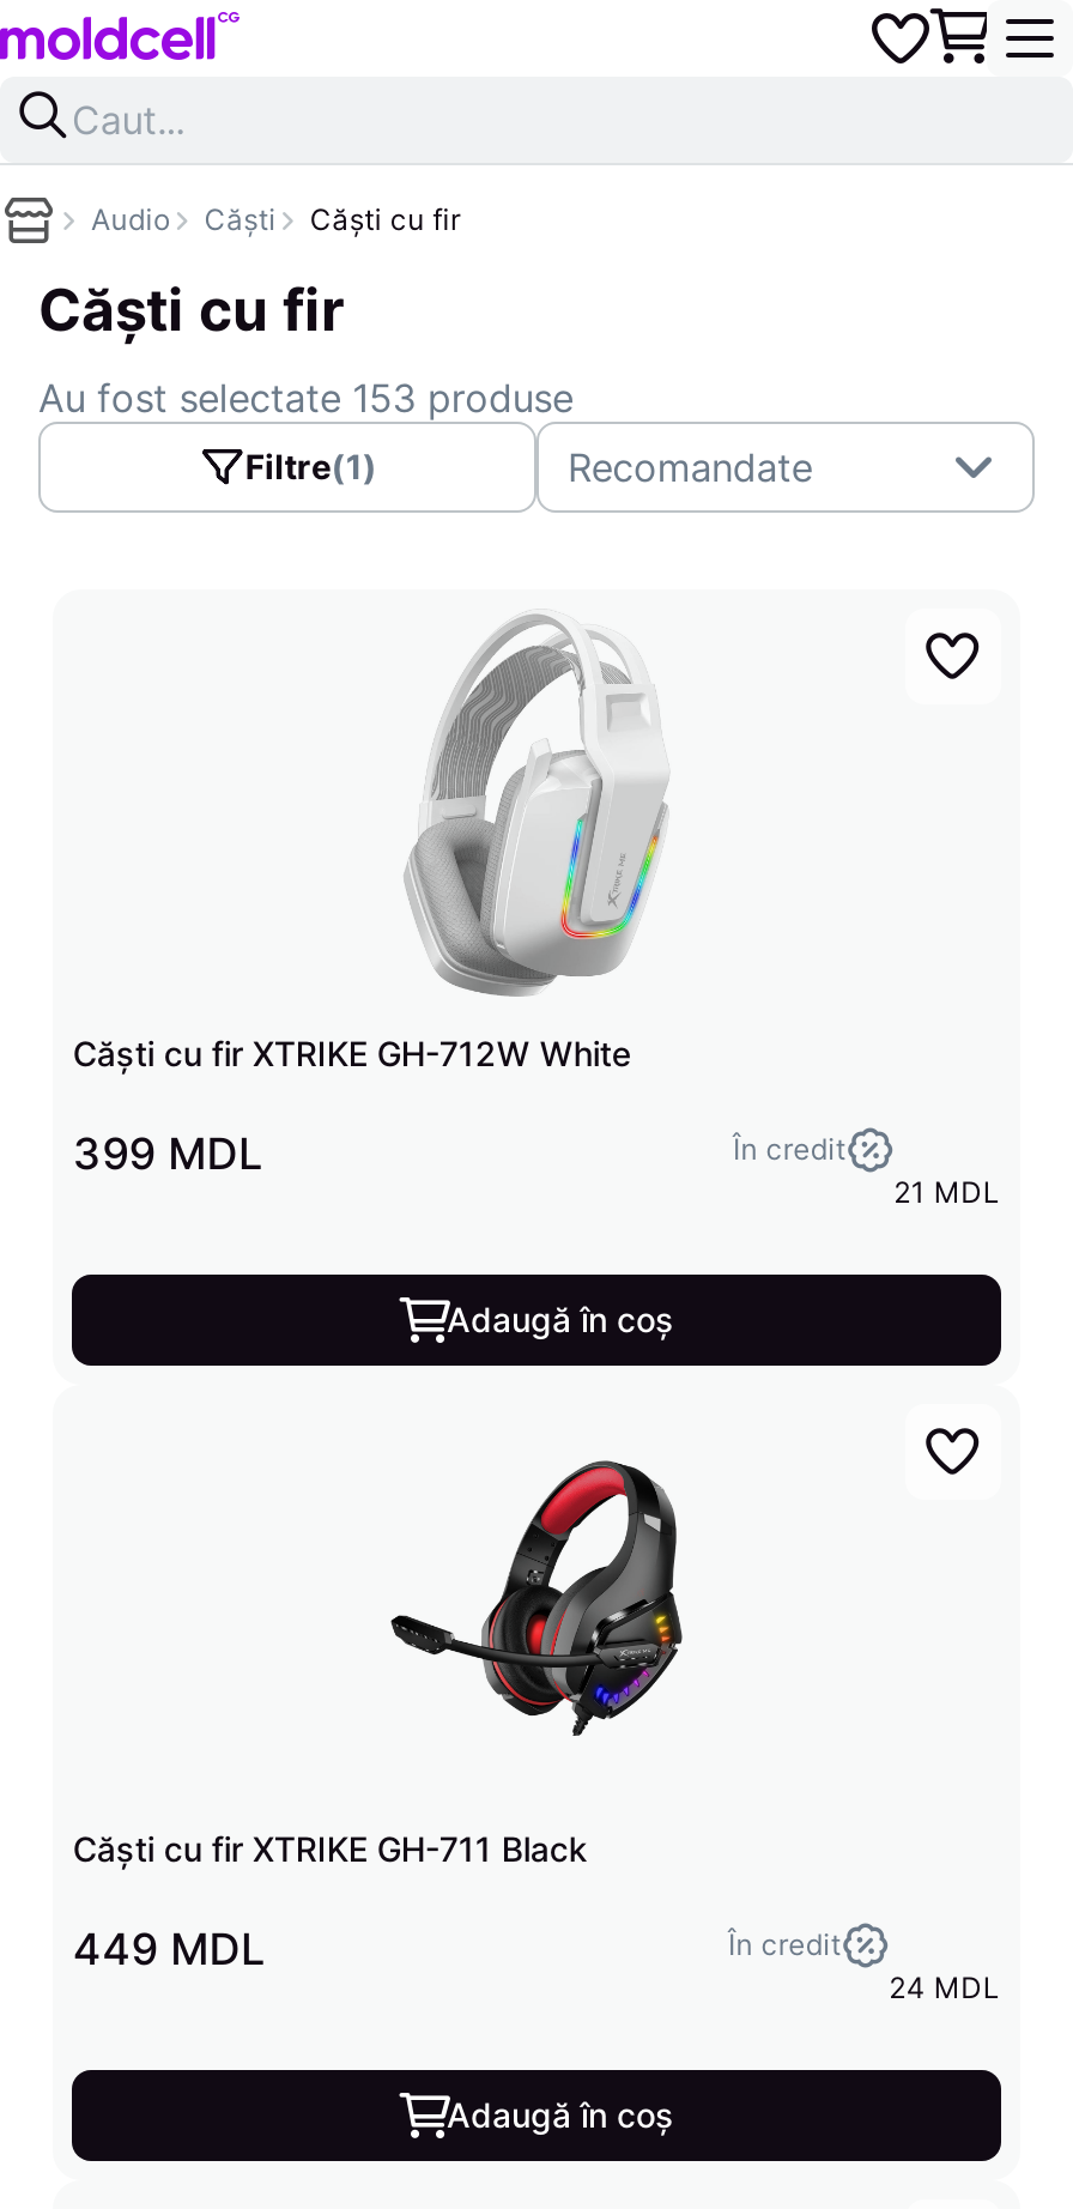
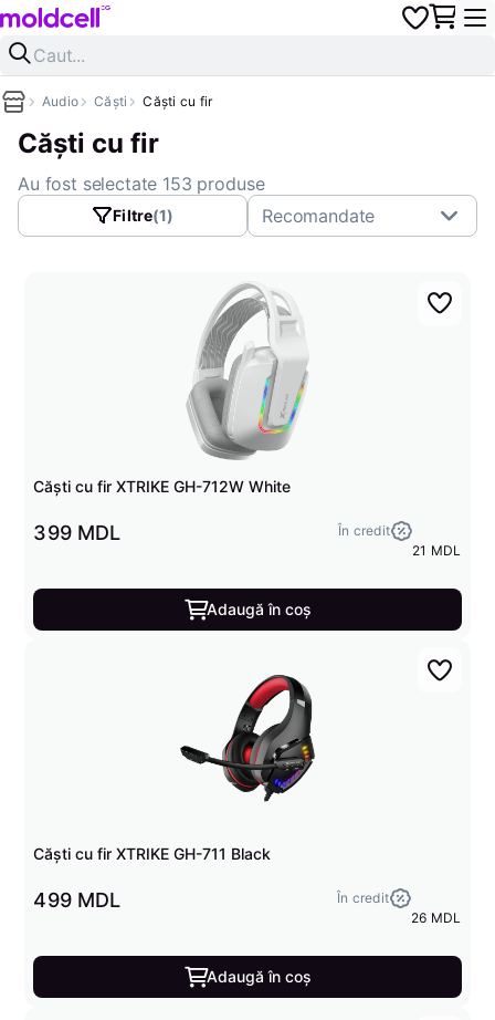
- 449 MDL
+ 499 MDL

- 24 MDL
+ 26 MDL
